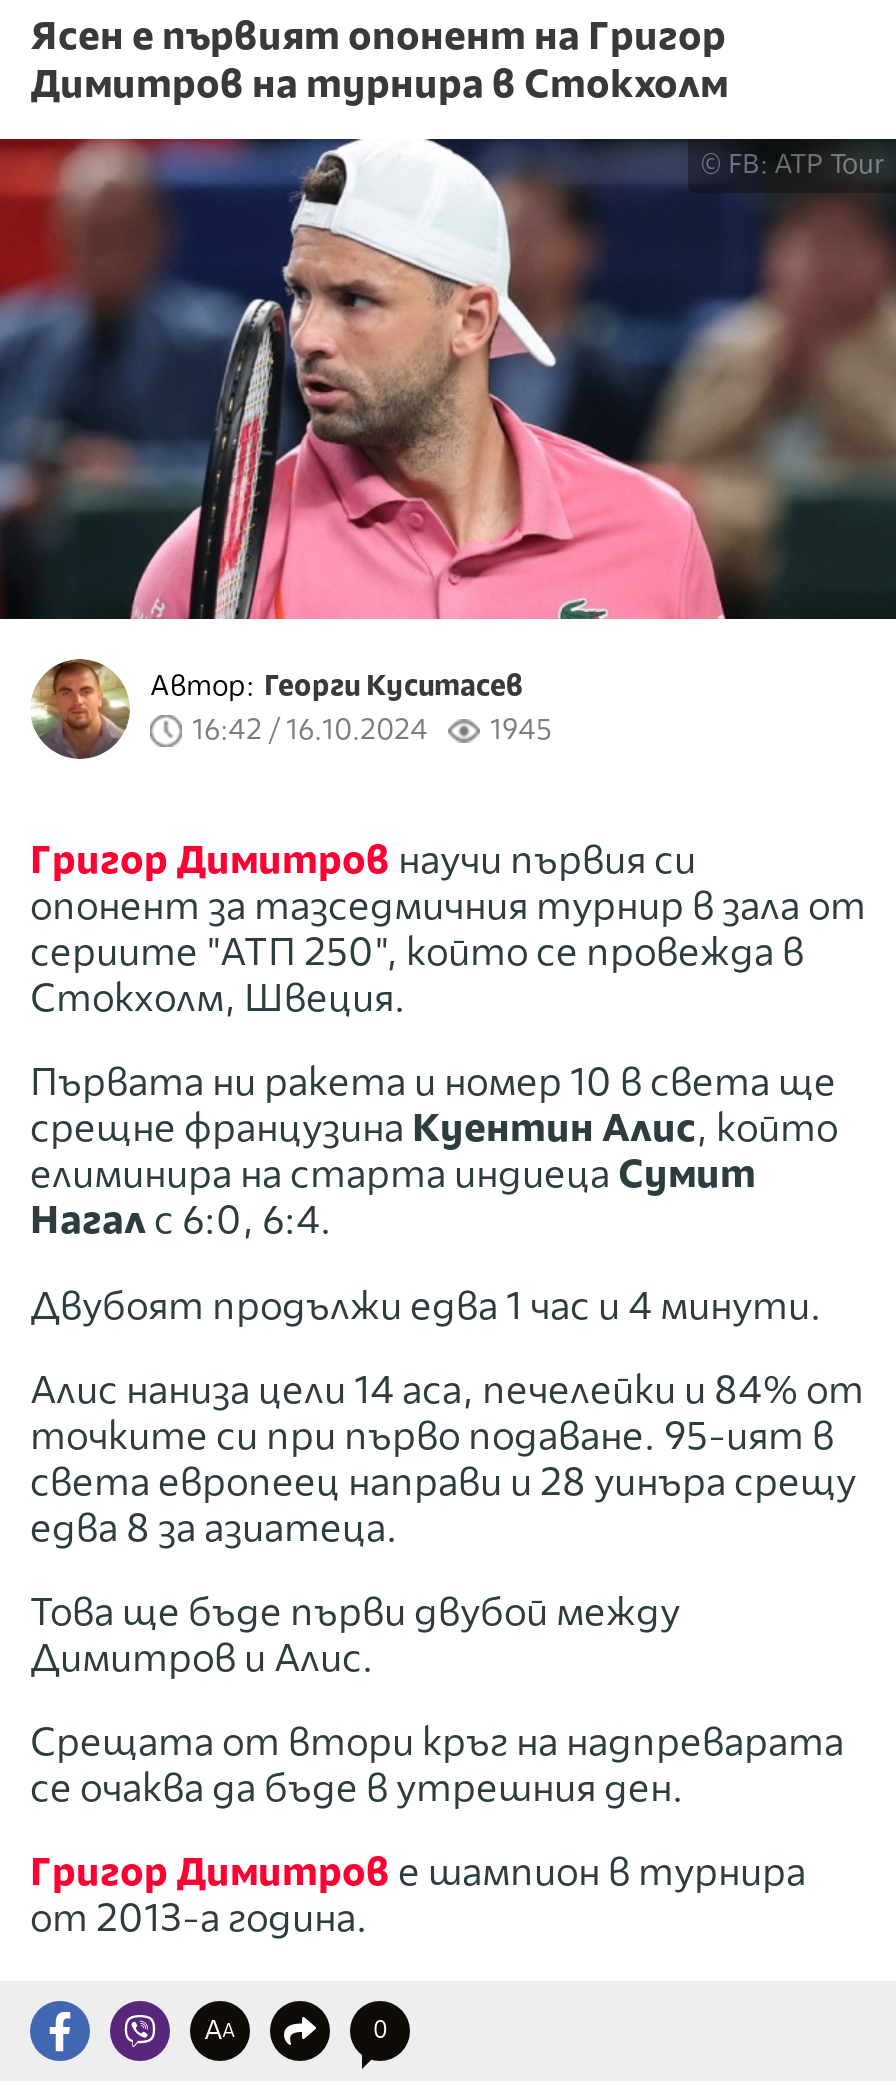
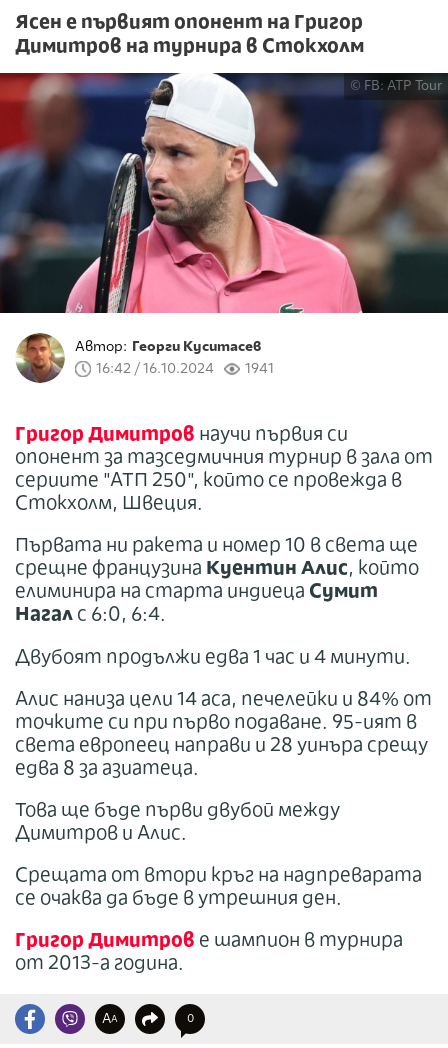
- 16:42 / 16.10.2024 1945
+ 16:42 / 16.10.2024 1941
